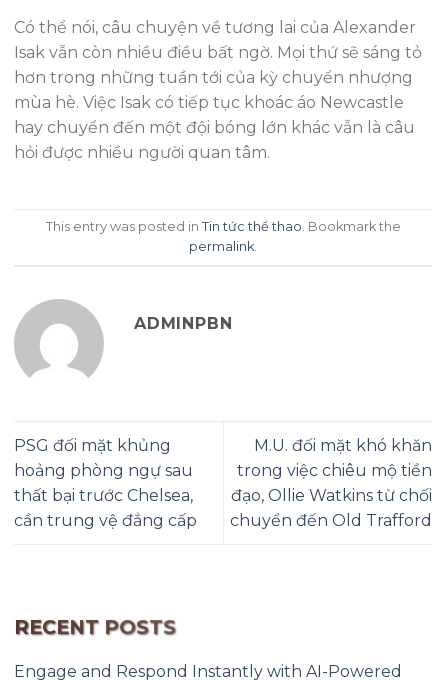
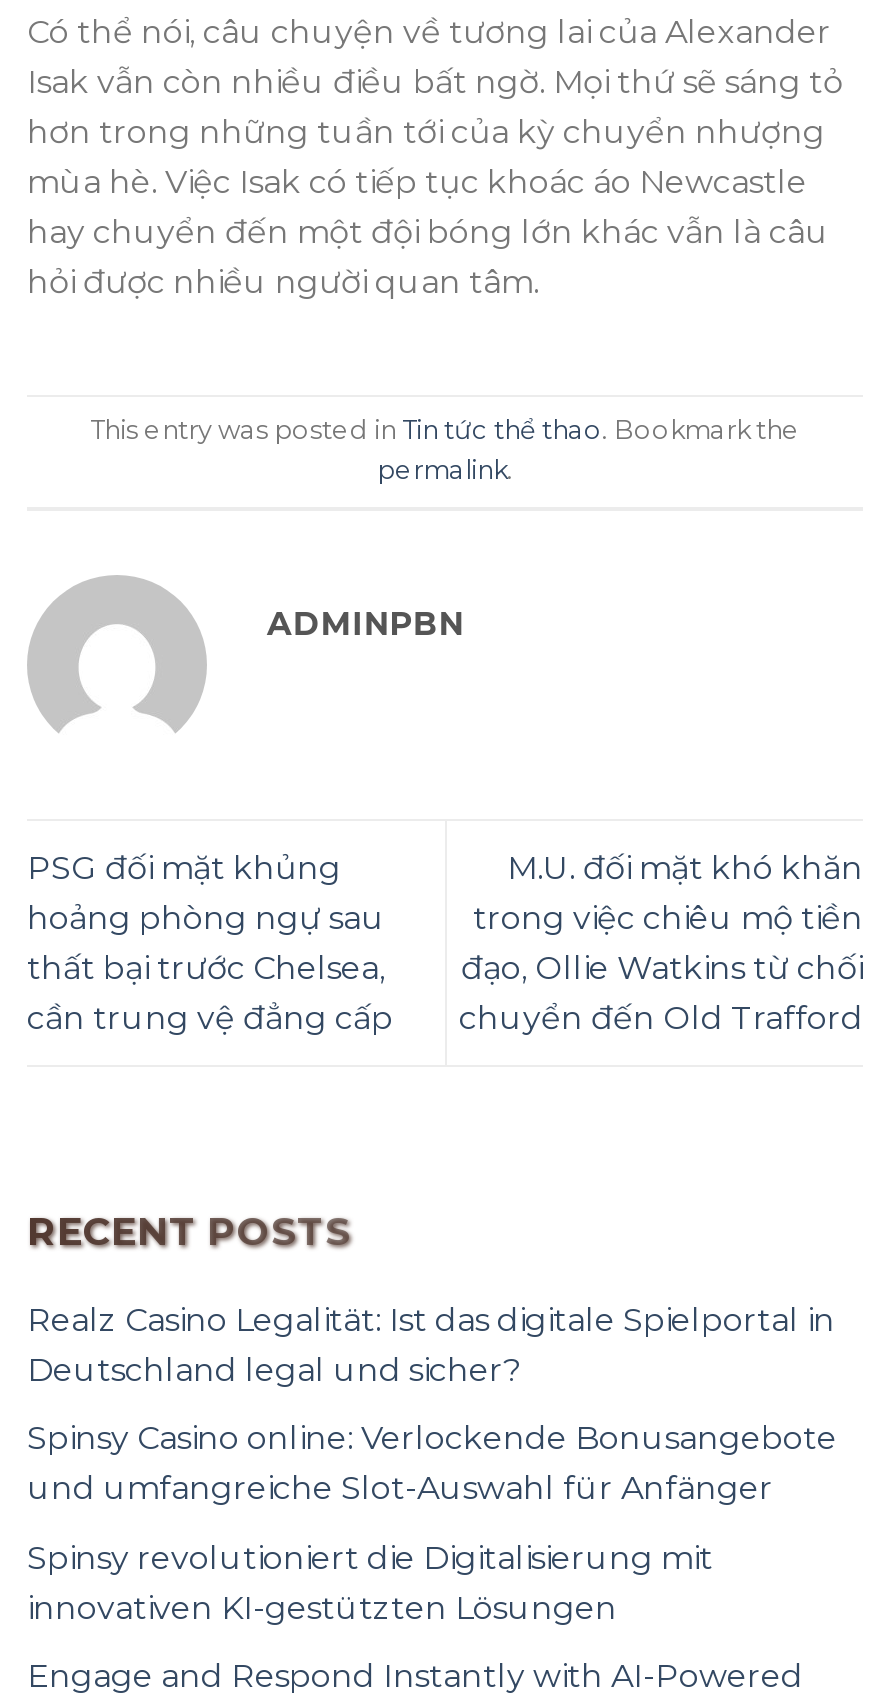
+ Realz Casino Legalität: Ist das digitale Spielportal in
+ Deutschland legal und sicher?
+ Spinsy Casino online: Verlockende Bonusangebote
+ und umfangreiche Slot-Auswahl für Anfänger
+ Spinsy revolutioniert die Digitalisierung mit
+ innovativen KI-gestützten Lösungen
